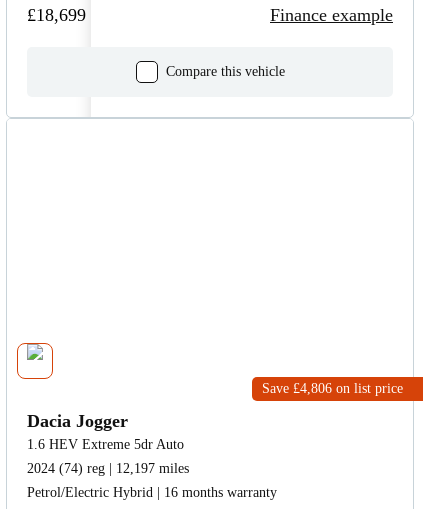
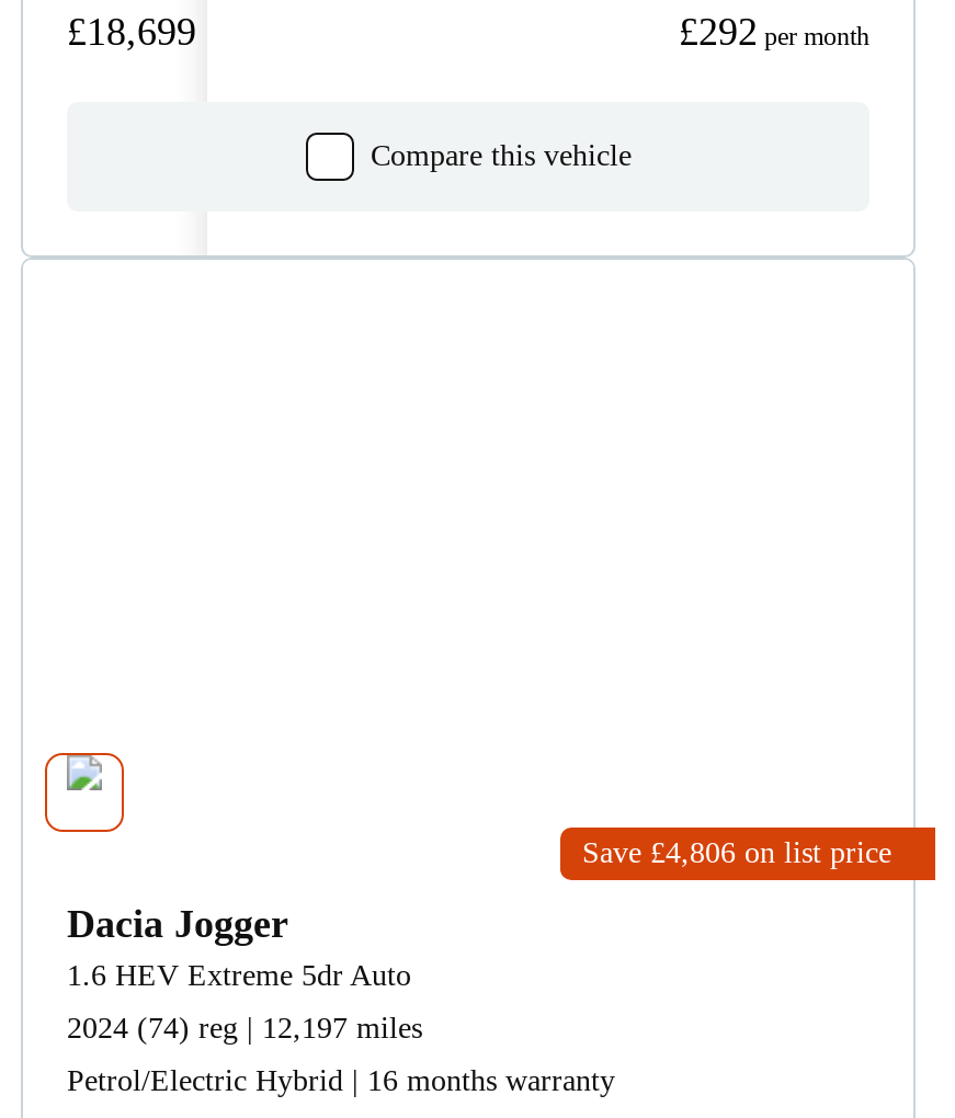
- Finance example
+ £292 per month
